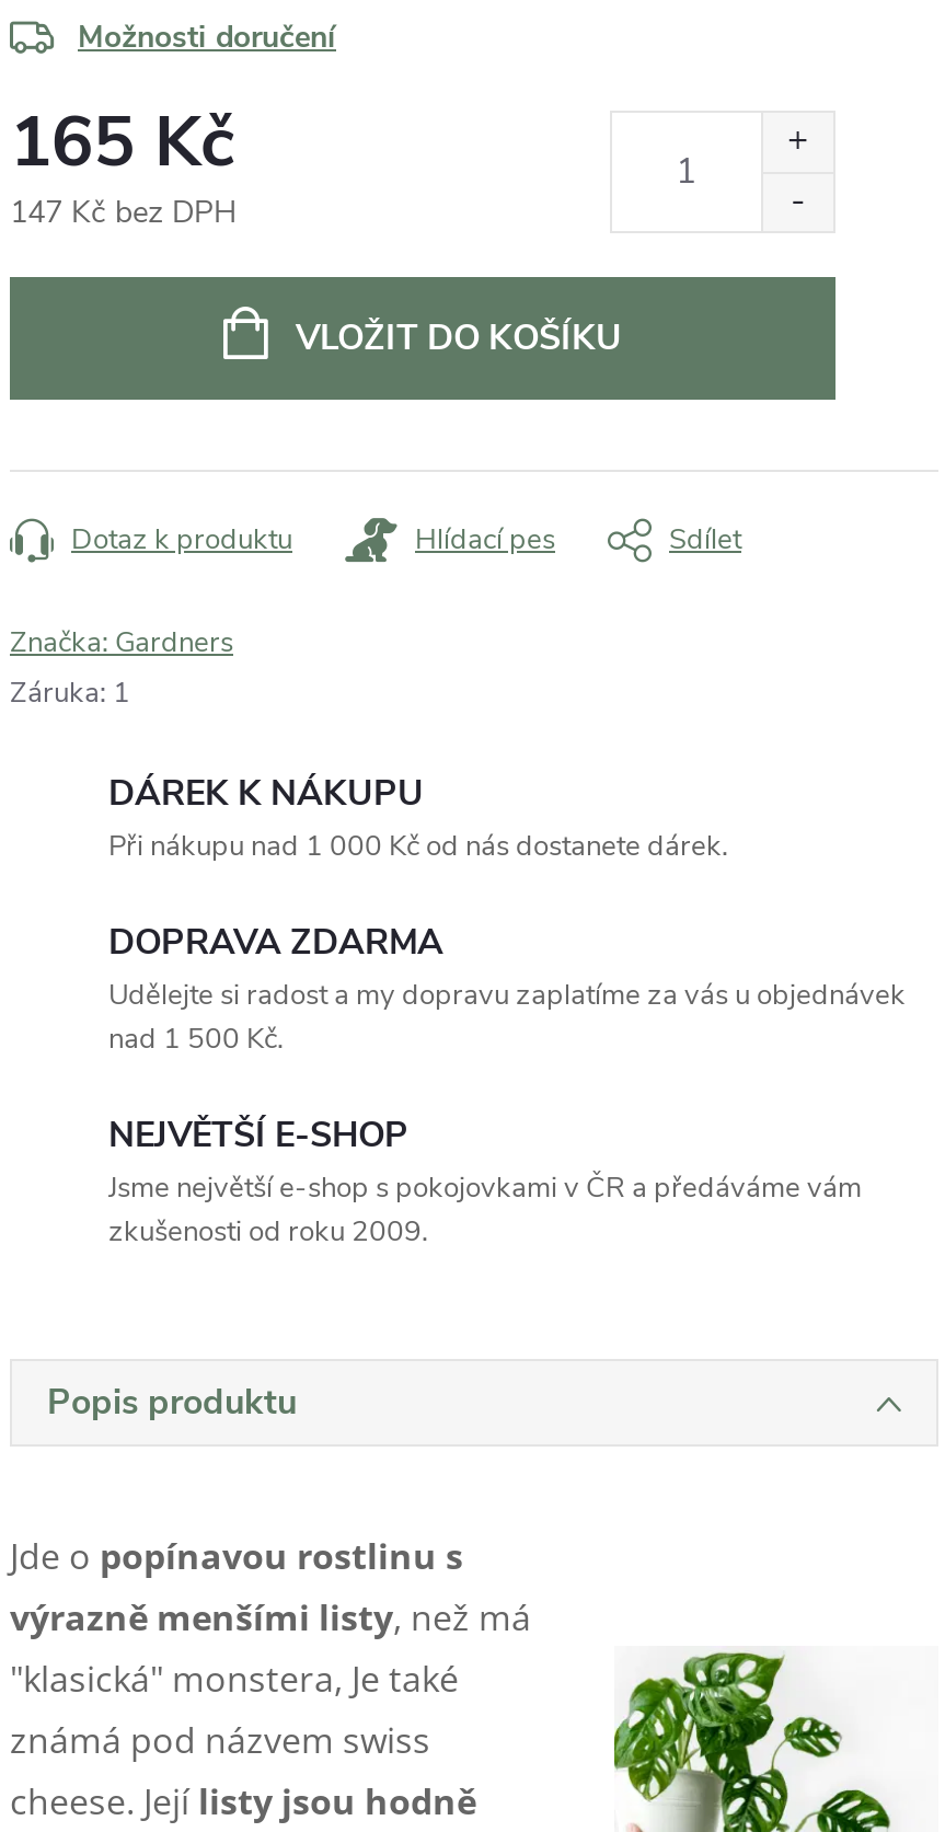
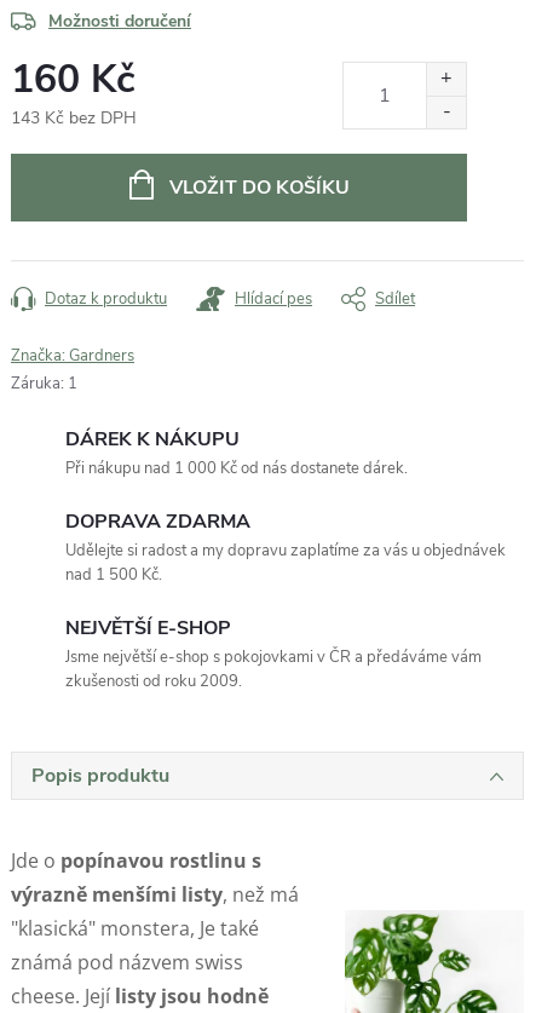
- 165 Kč
+ 160 Kč

- 147 Kč bez DPH
+ 143 Kč bez DPH
